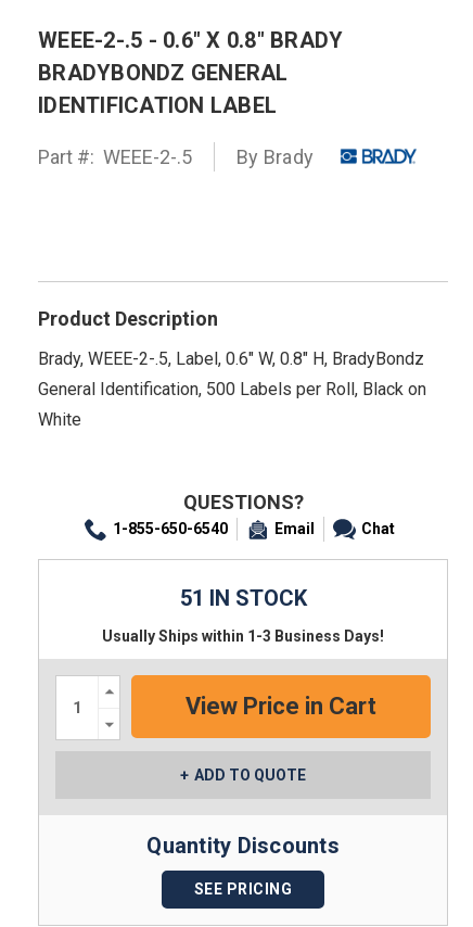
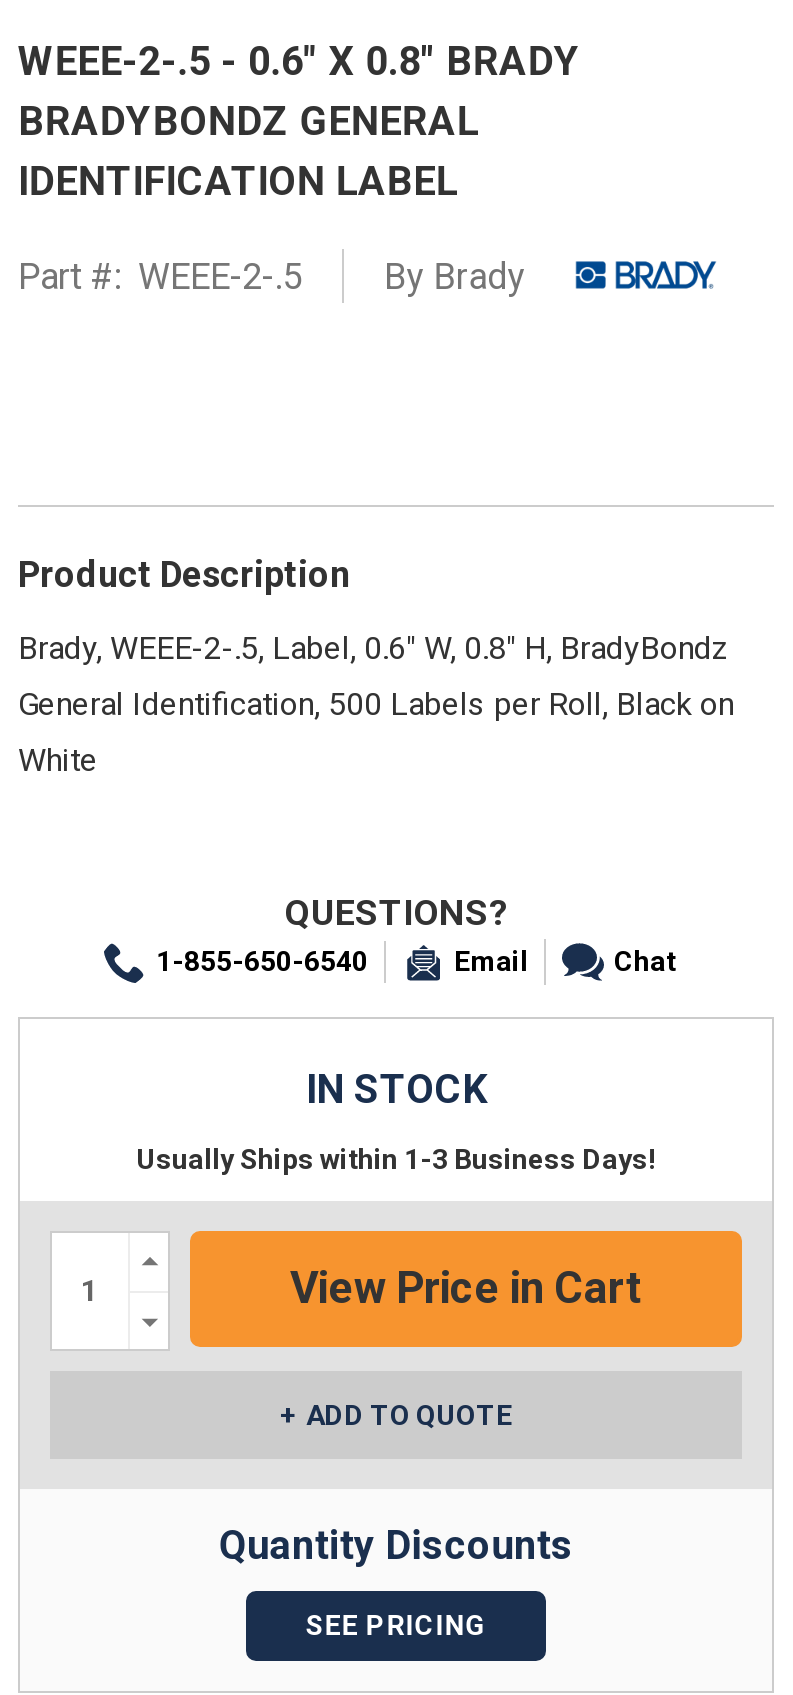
- 51 IN STOCK
+ IN STOCK
